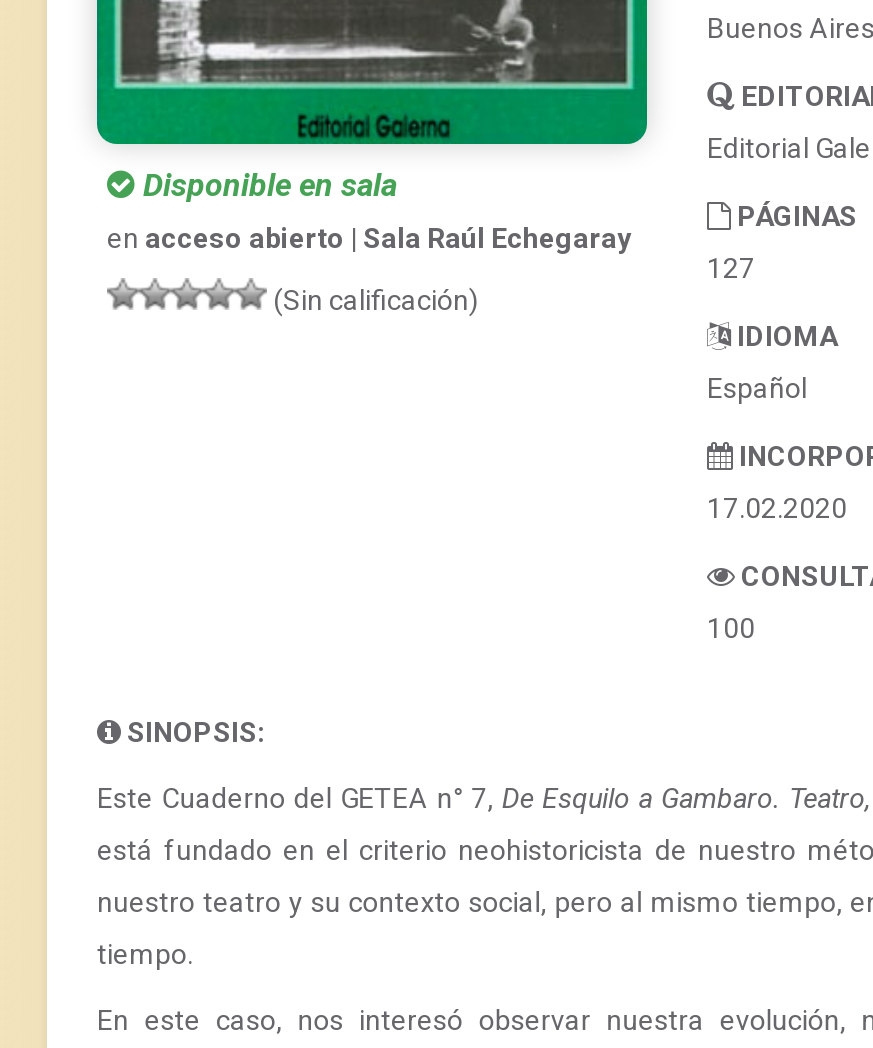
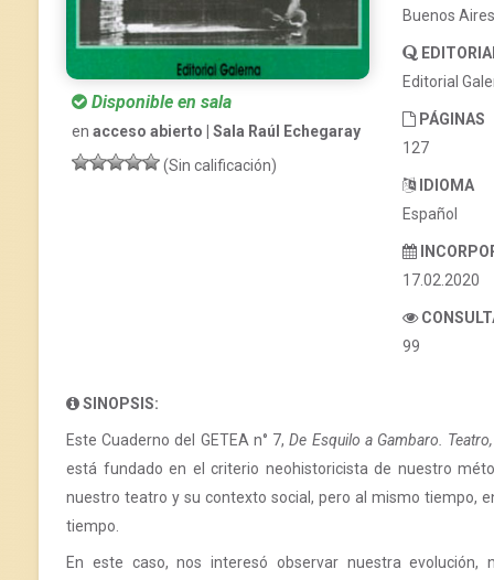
- 100
+ 99
